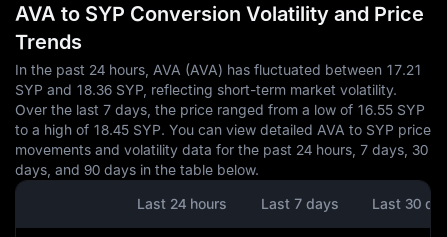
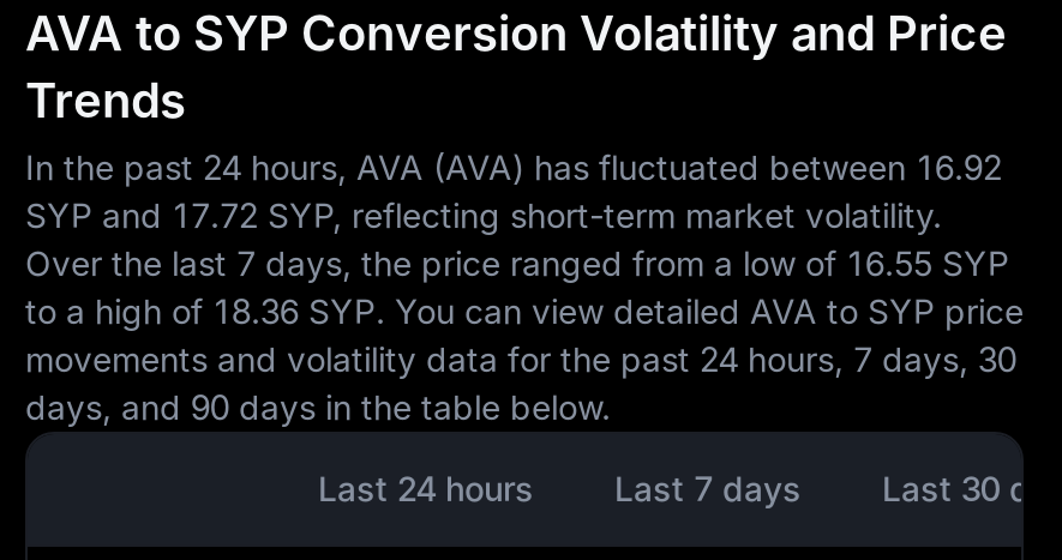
- In the past 24 hours, AVA (AVA) has fluctuated between 17.21
+ In the past 24 hours, AVA (AVA) has fluctuated between 16.92

- SYP and 18.36 SYP, reflecting short-term market volatility.
+ SYP and 17.72 SYP, reflecting short-term market volatility.

- to a high of 18.45 SYP. You can view detailed AVA to SYP price
+ to a high of 18.36 SYP. You can view detailed AVA to SYP price
